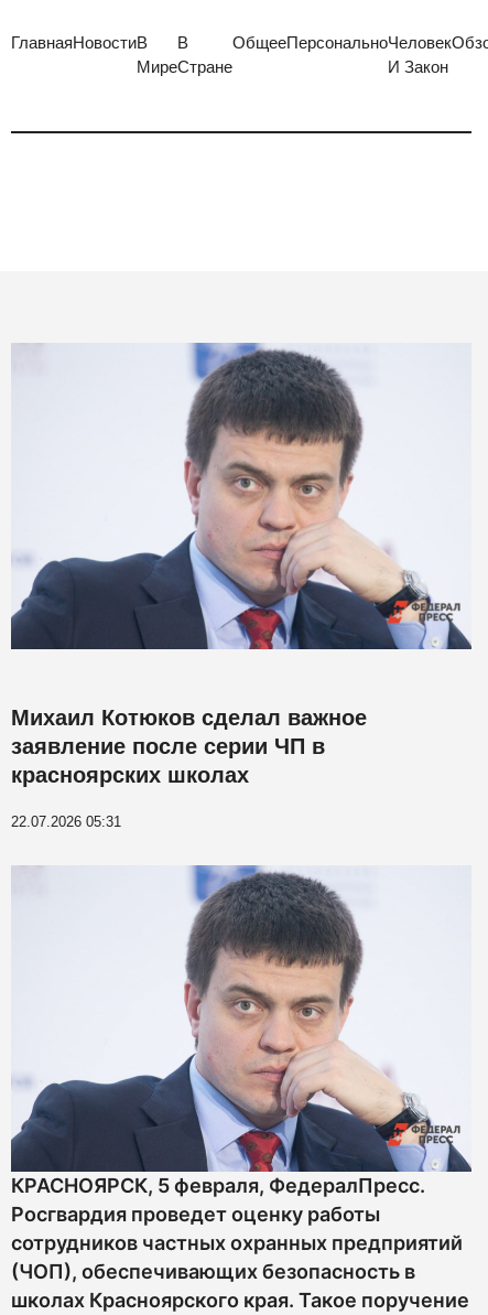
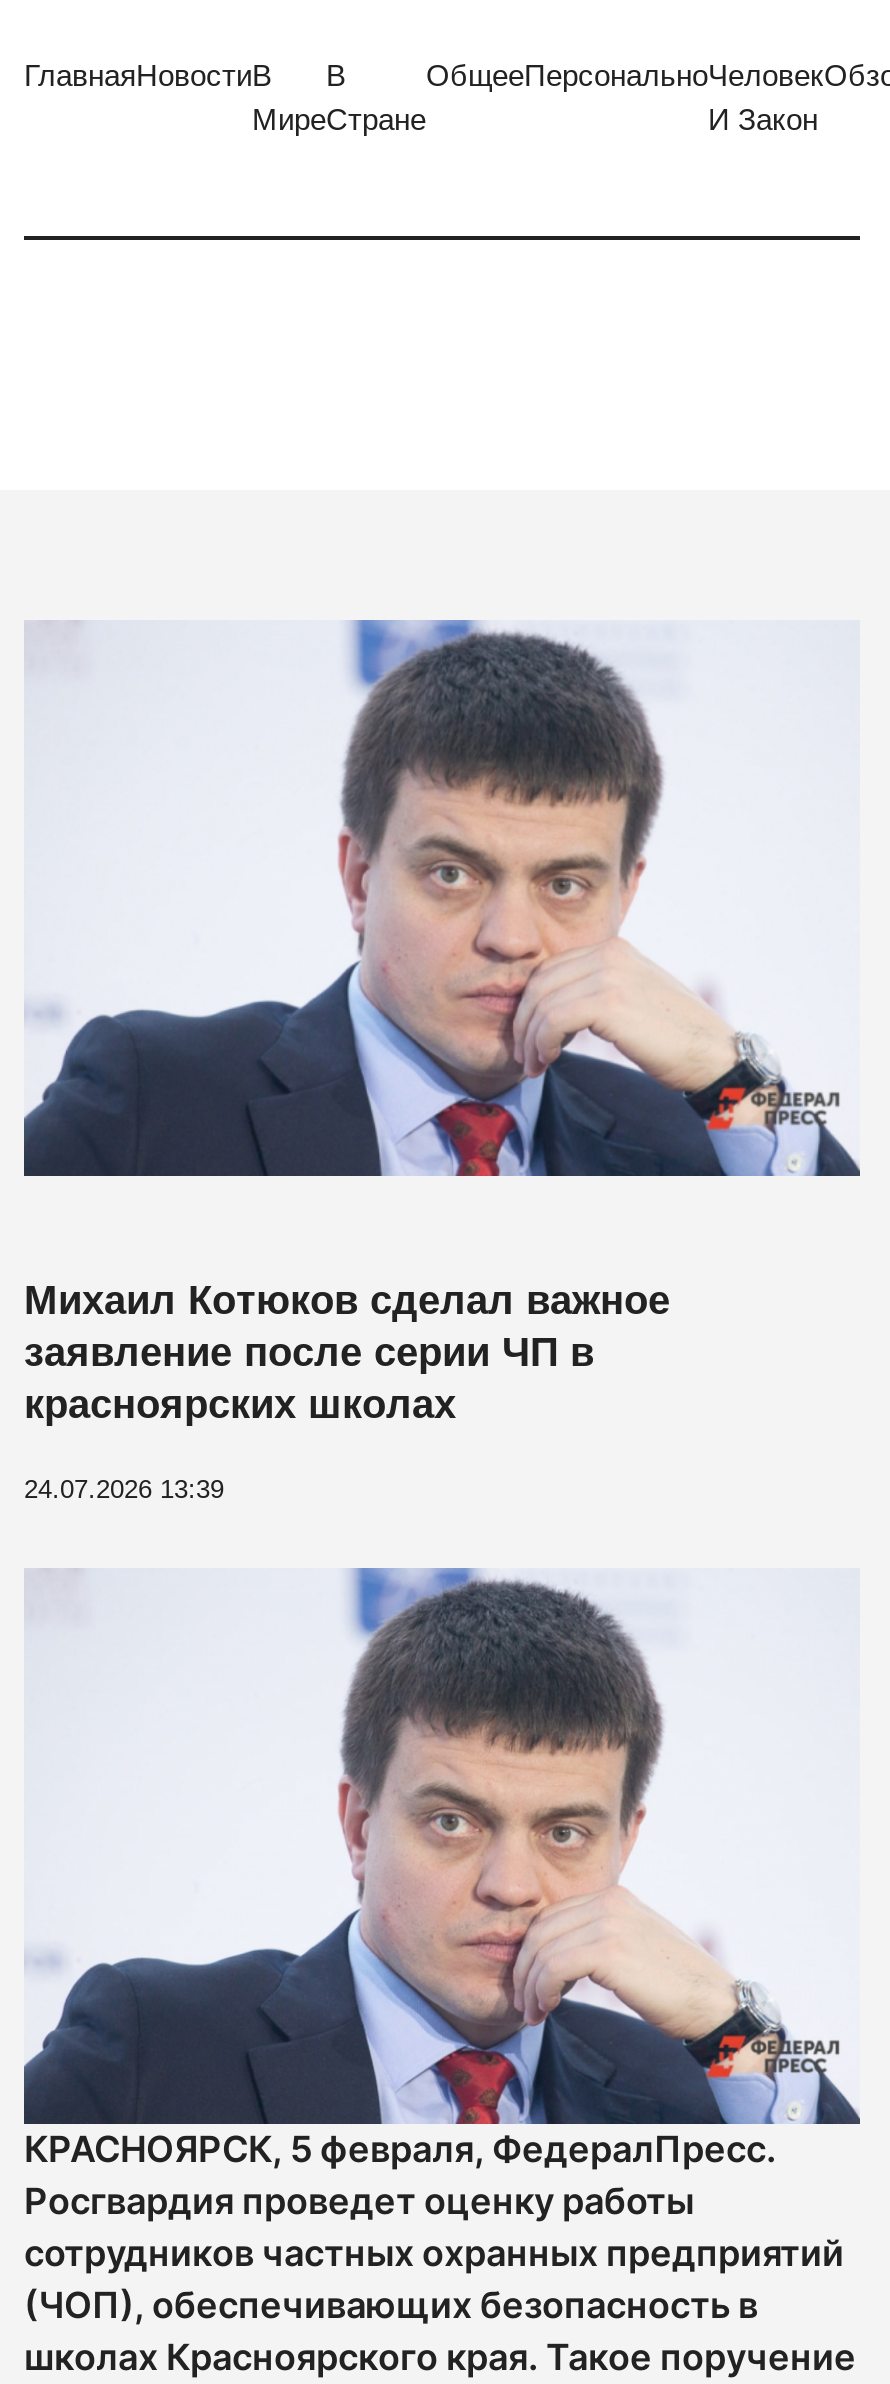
- 22.07.2026 05:31
+ 24.07.2026 13:39
